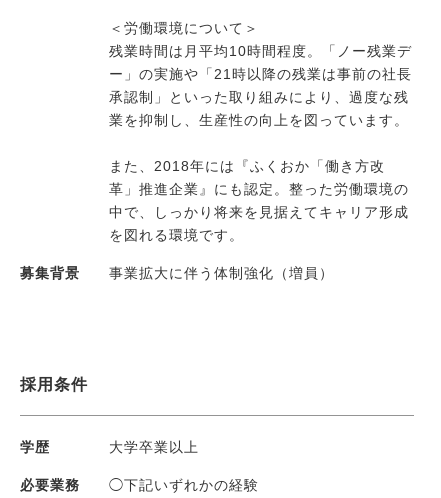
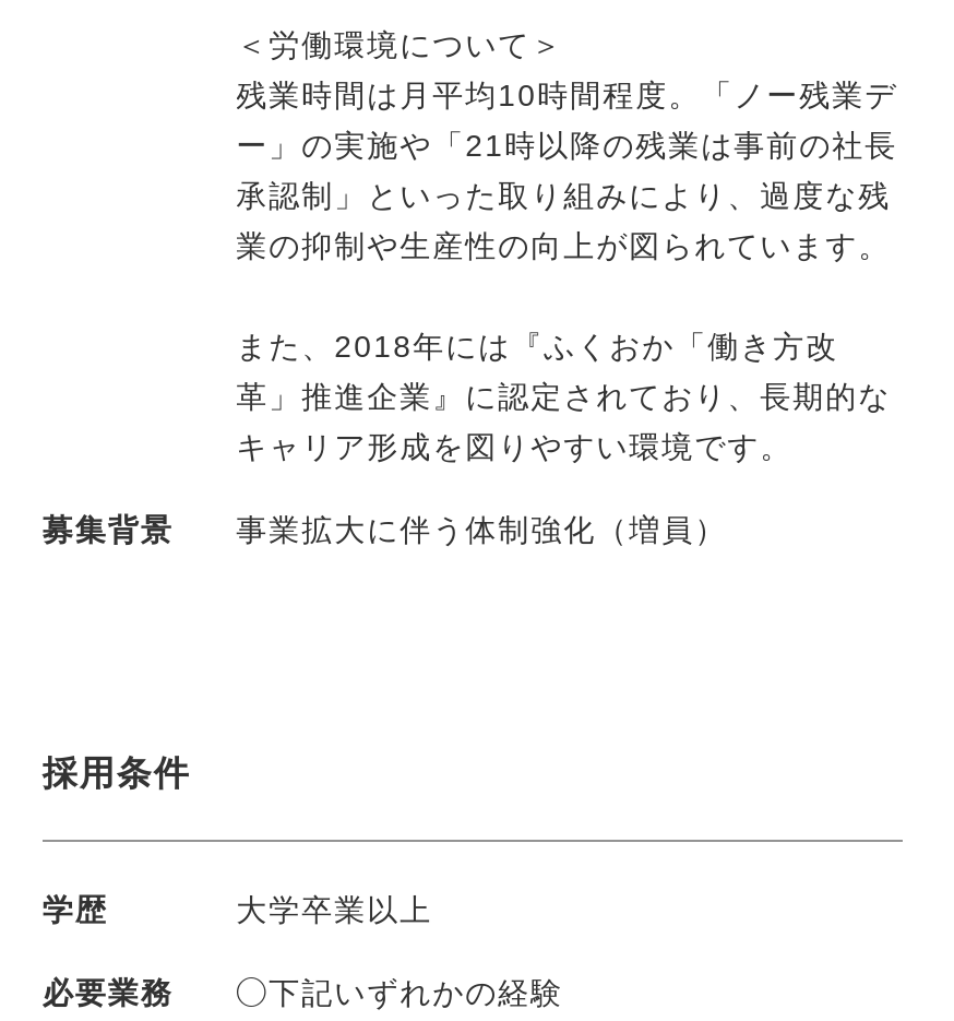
- 業を抑制し、生産性の向上を図っています。
+ 業の抑制や生産性の向上が図られています。

- 革」推進企業』にも認定。整った労働環境の
- 中で、しっかり将来を見据えてキャリア形成
- を図れる環境です。
+ 革」推進企業』に認定されており、長期的な
+ キャリア形成を図りやすい環境です。
